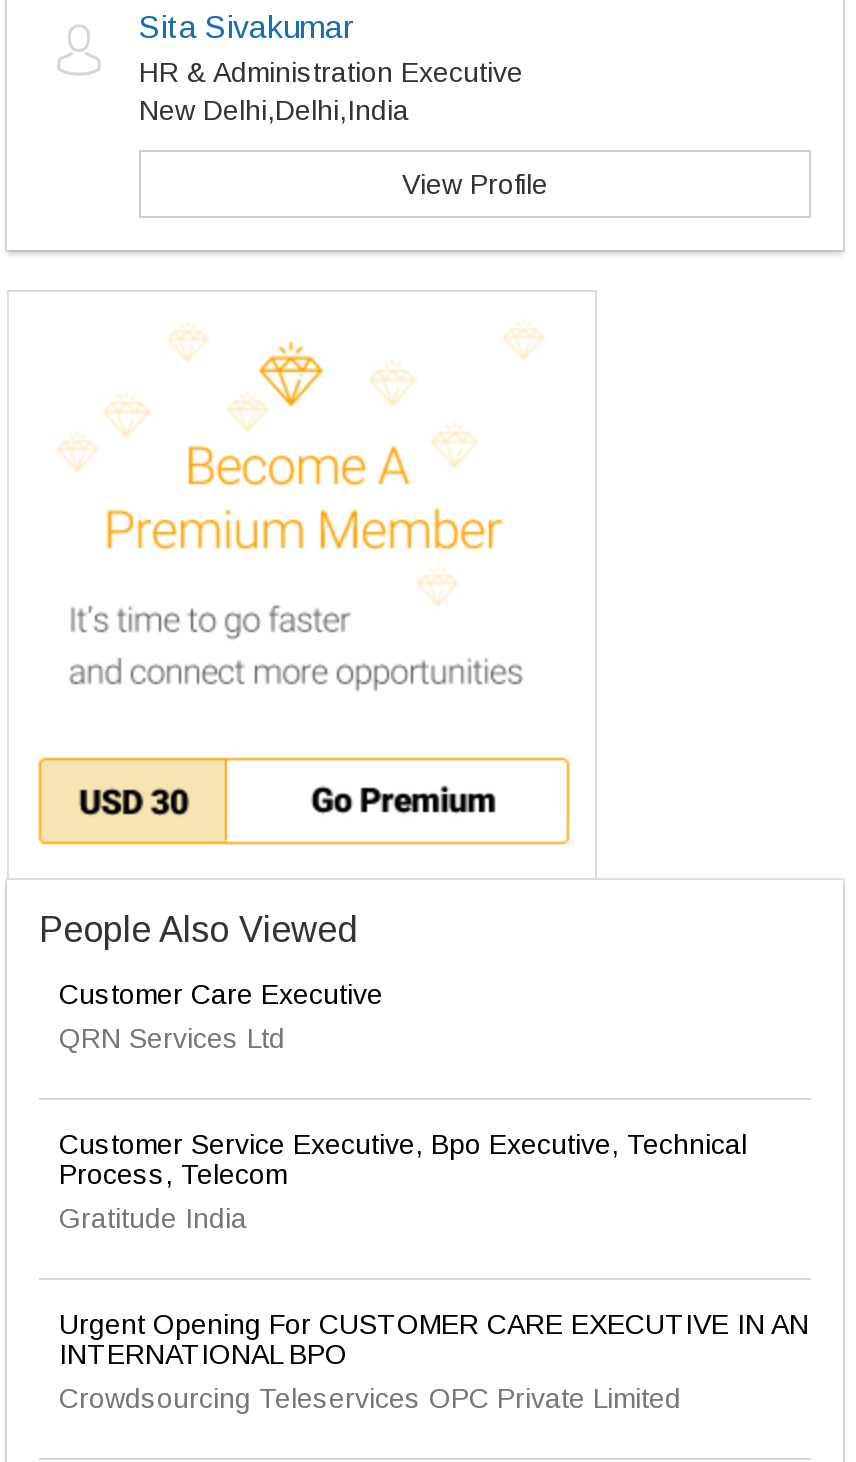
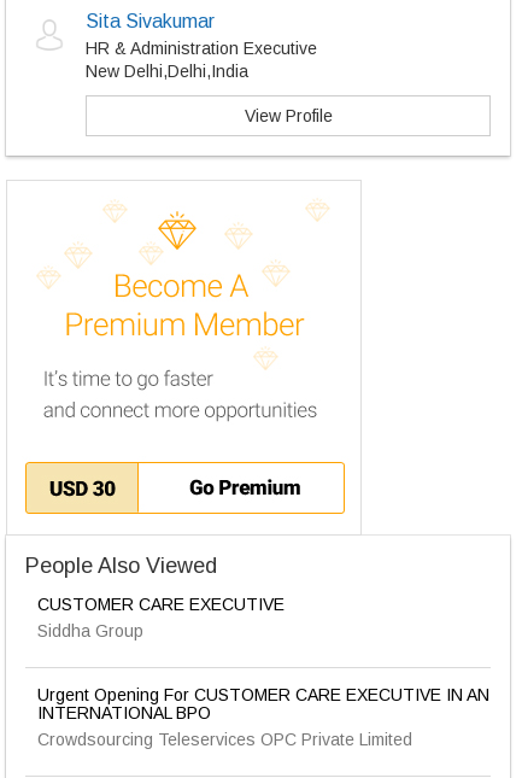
- Customer Care Executive
- QRN Services Ltd
- Customer Service Executive, Bpo Executive, Technical
- Process, Telecom
- Gratitude India
+ CUSTOMER CARE EXECUTIVE
+ Siddha Group
